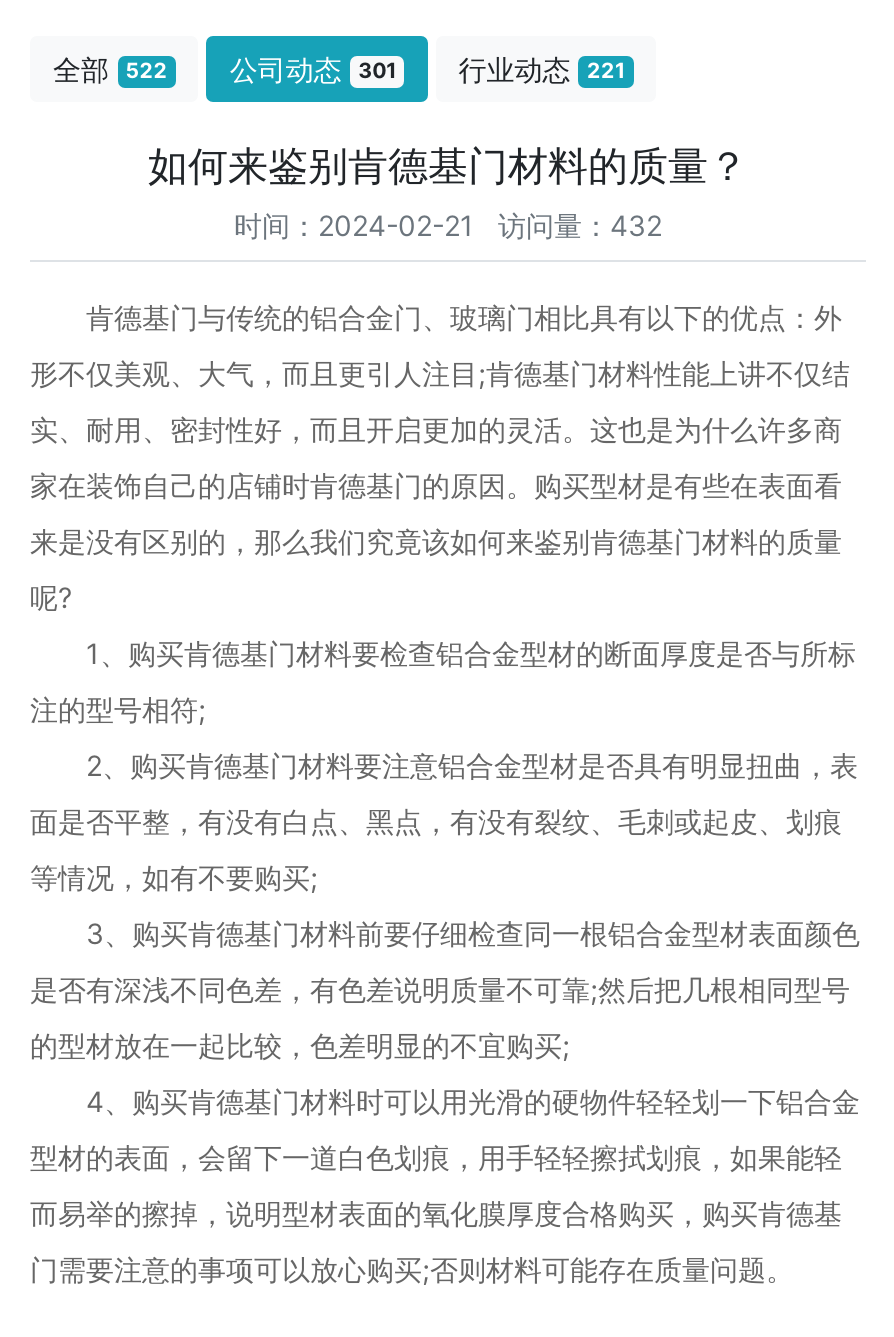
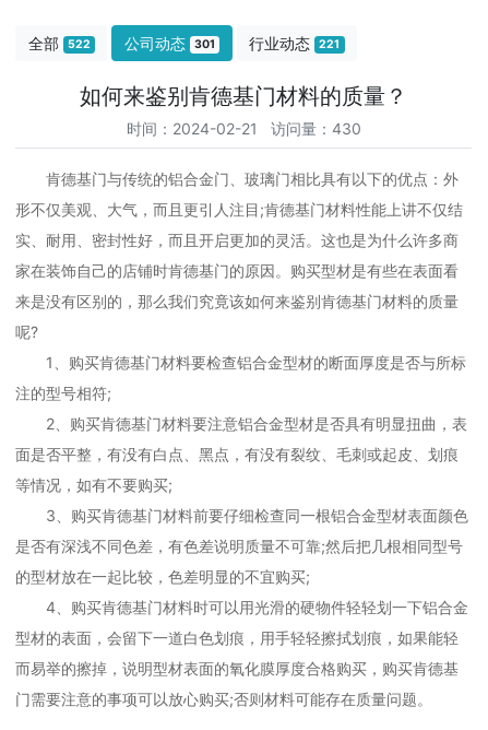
- 时间：2024-02-21 访问量：432
+ 时间：2024-02-21 访问量：430
